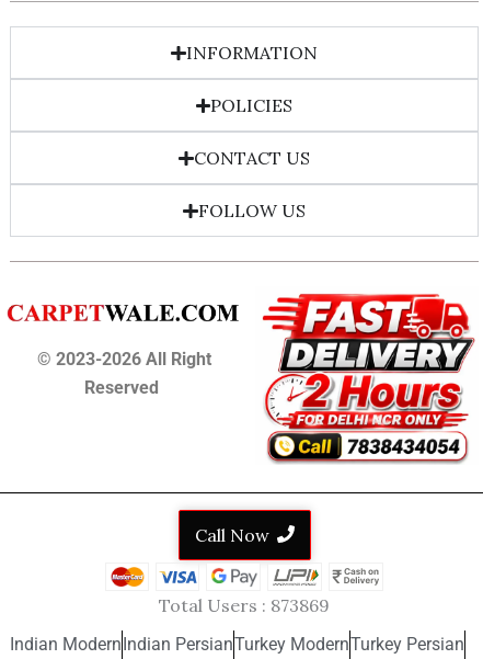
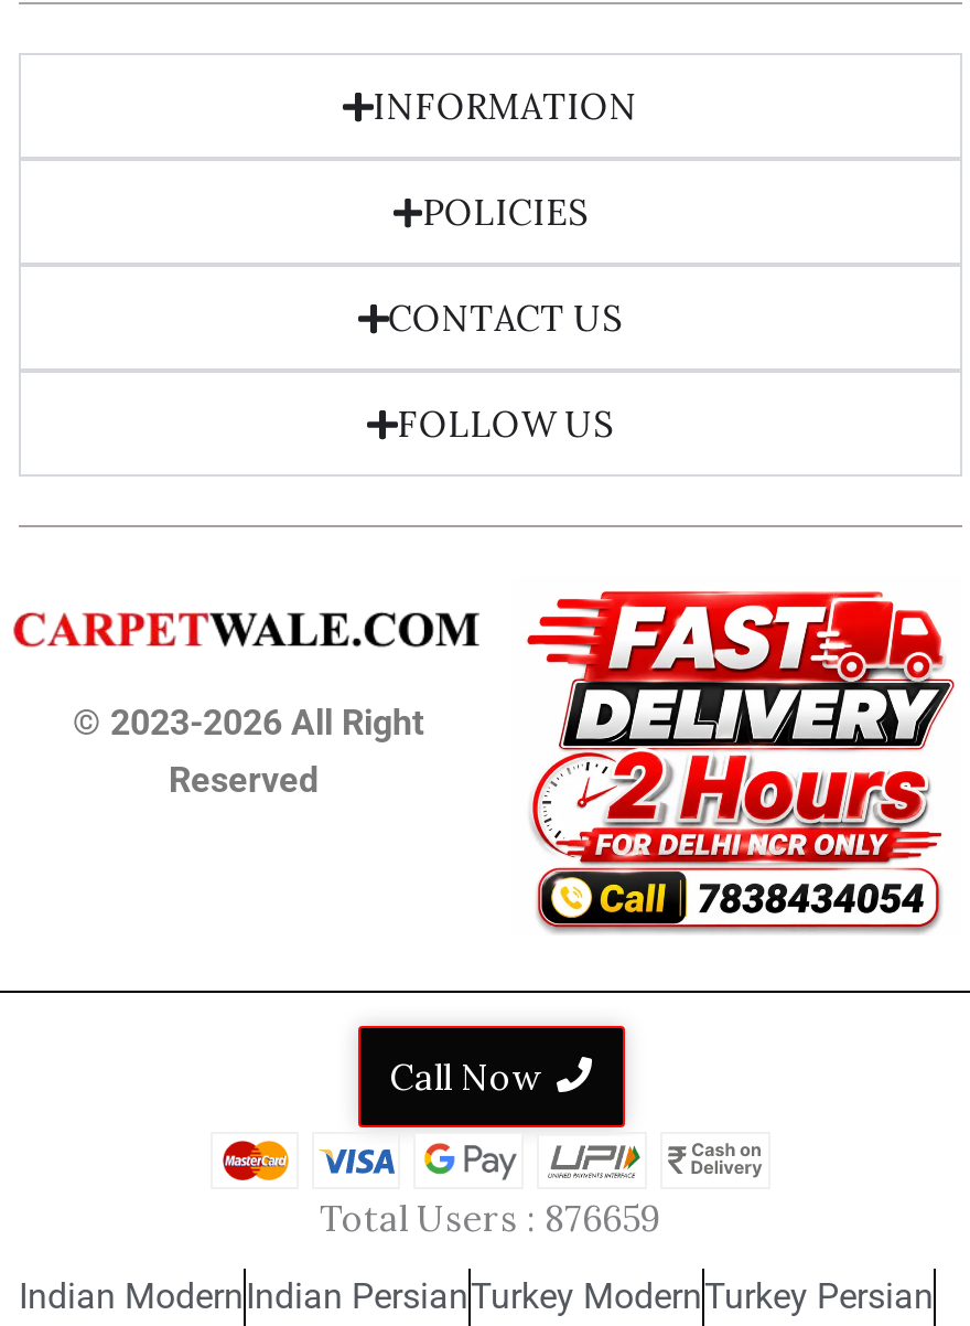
- Total Users : 873869
+ Total Users : 876659
